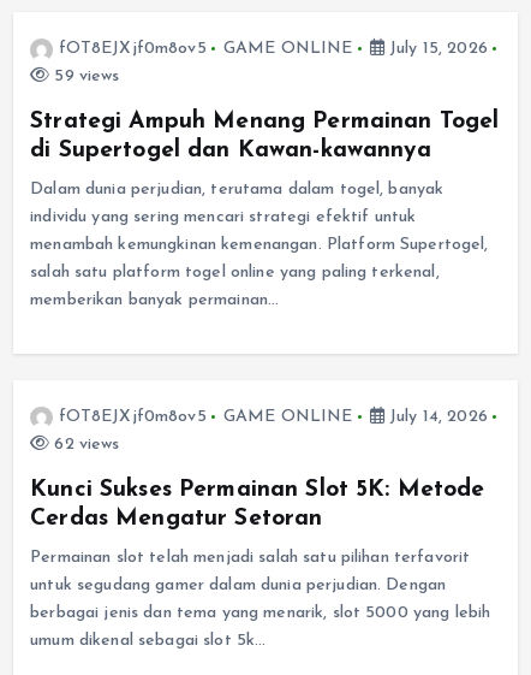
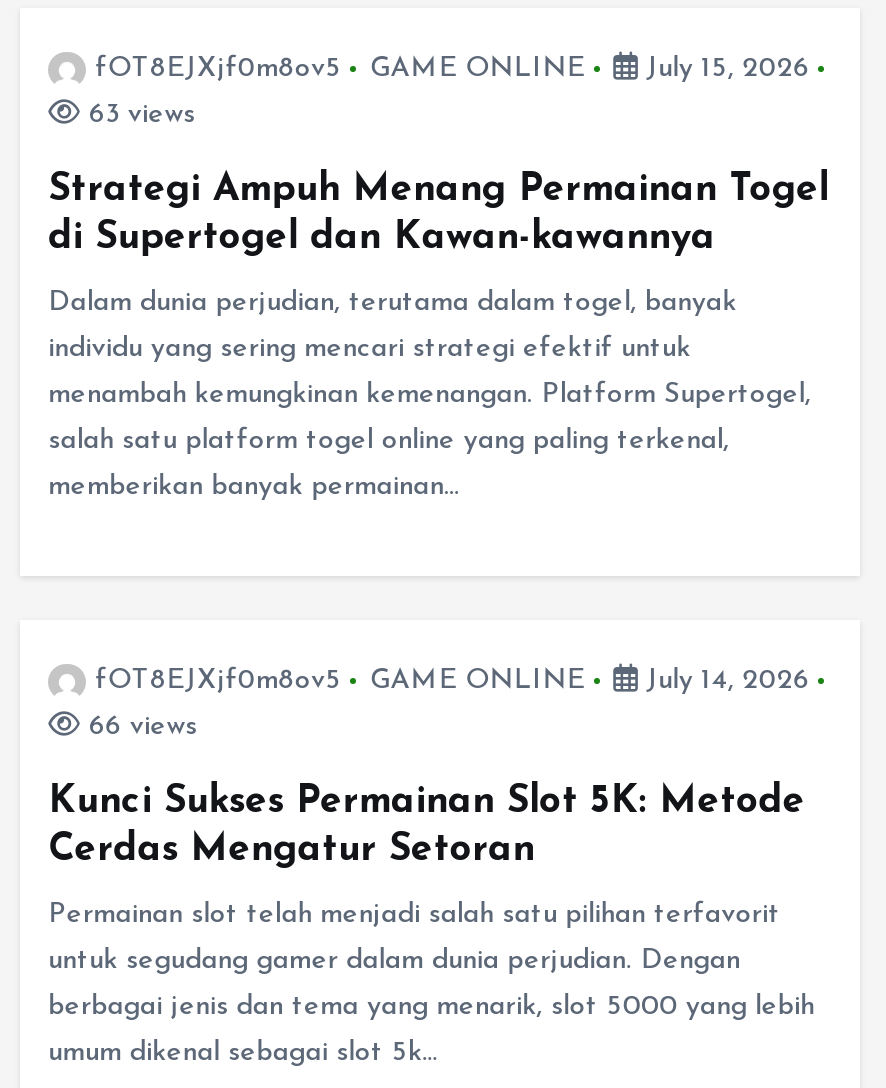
- 59 views
+ 63 views

- 62 views
+ 66 views
